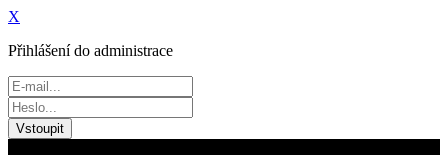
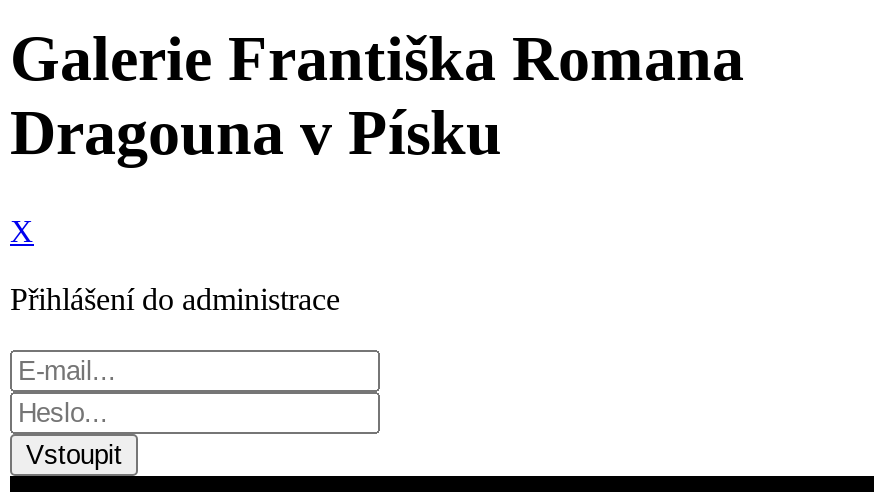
+ Galerie Františka Romana
+ Dragouna v Písku
